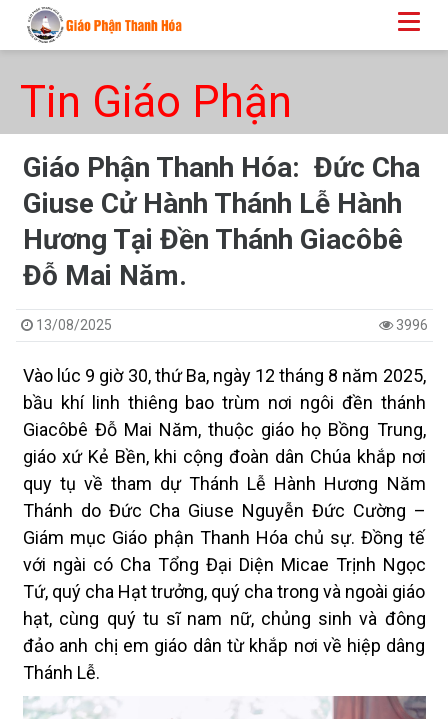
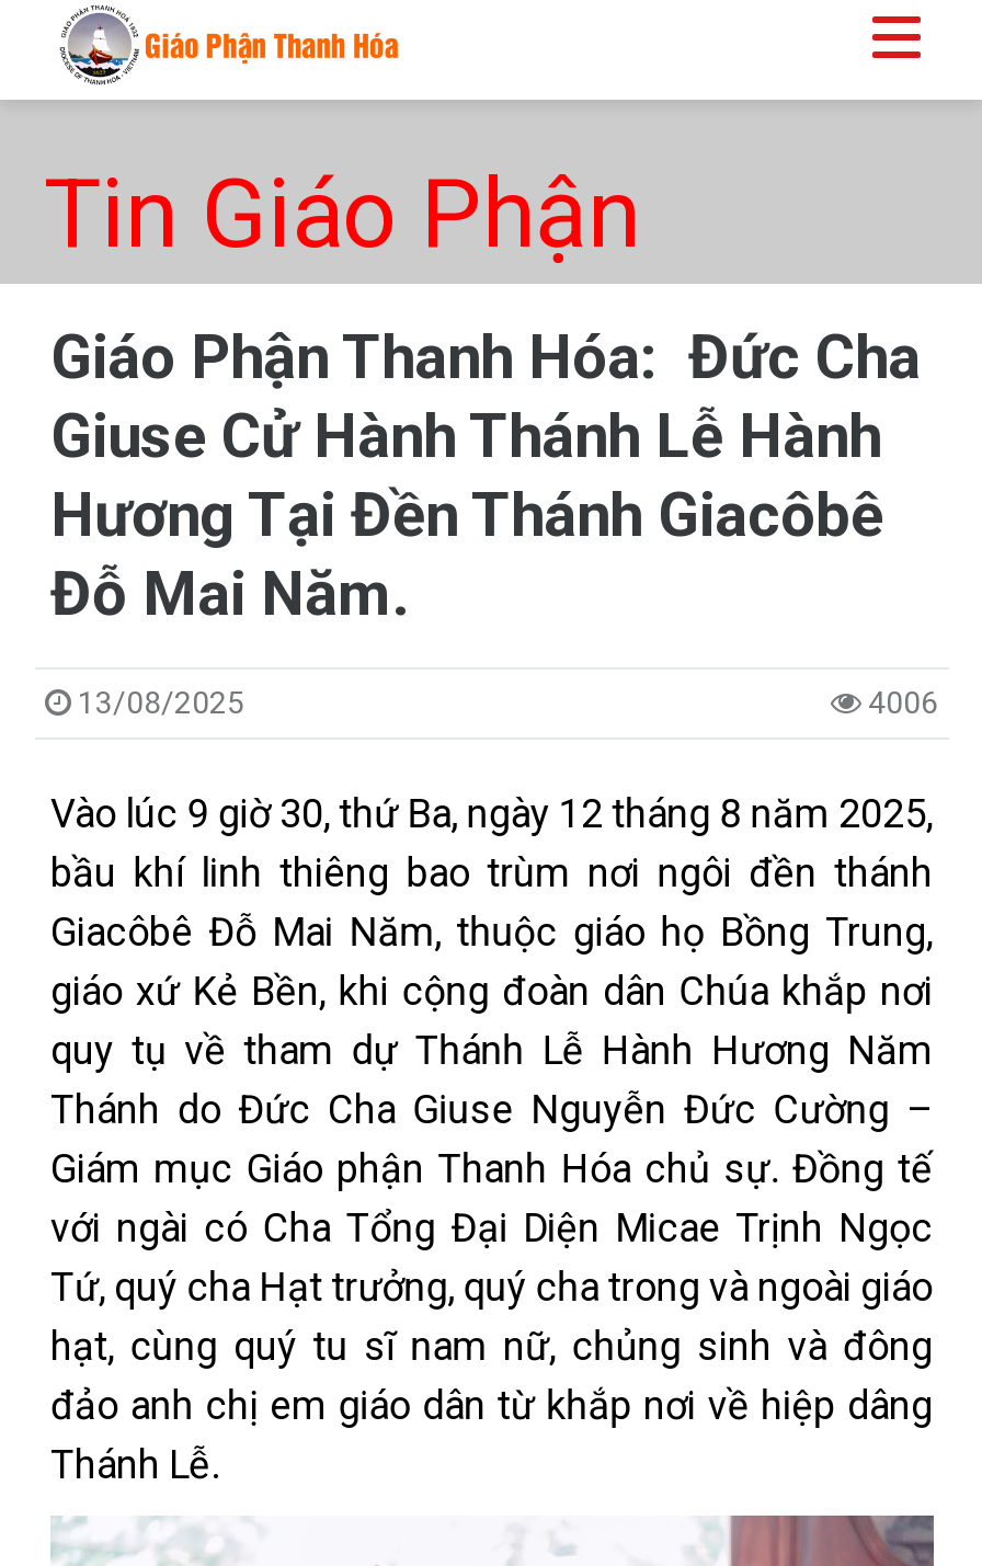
- 3996
+ 4006
